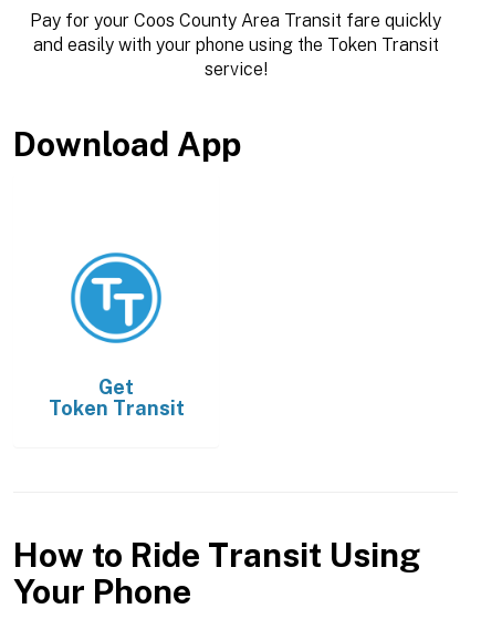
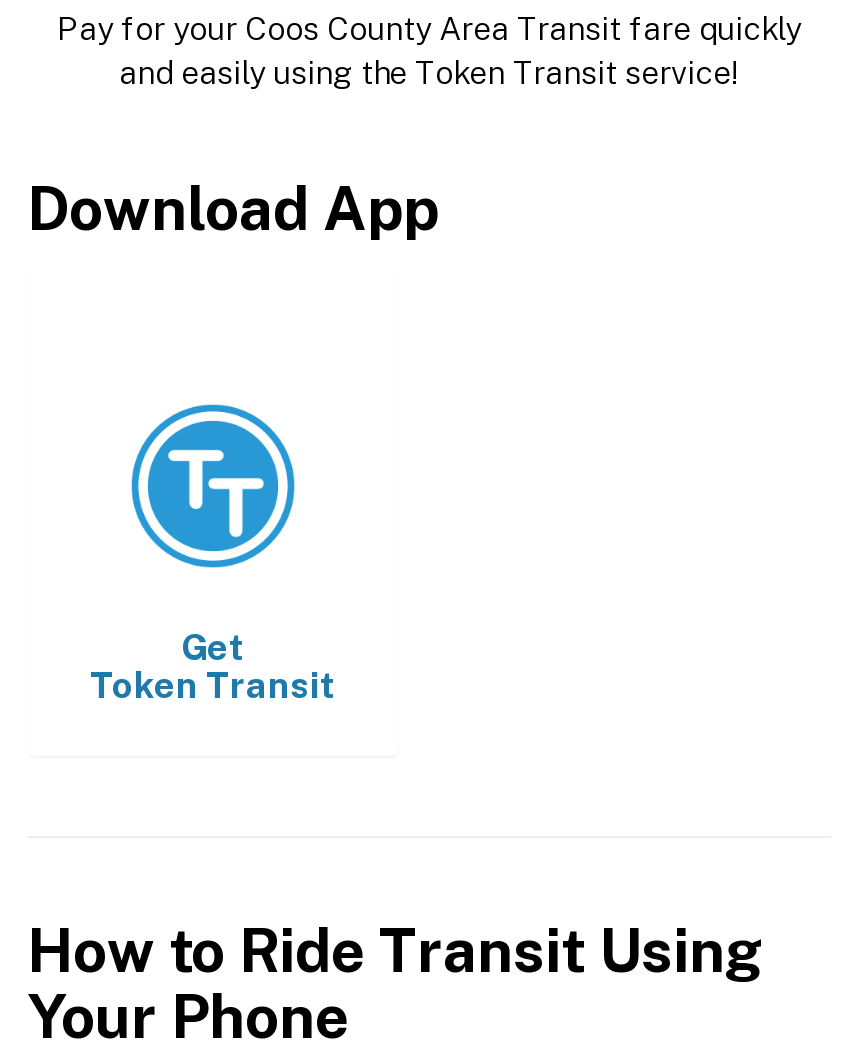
- and easily with your phone using the Token Transit
- service!
+ and easily using the Token Transit service!
